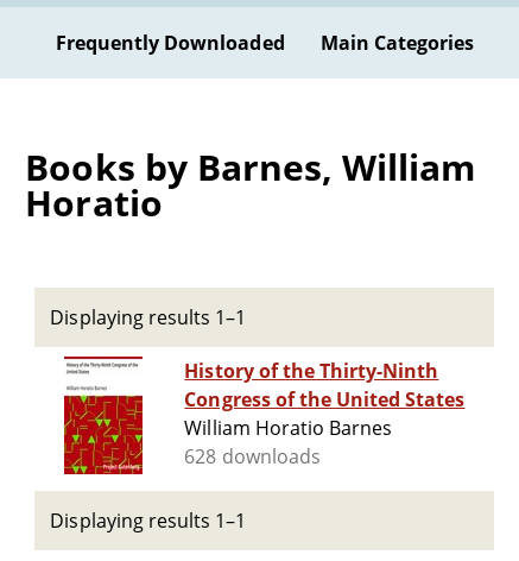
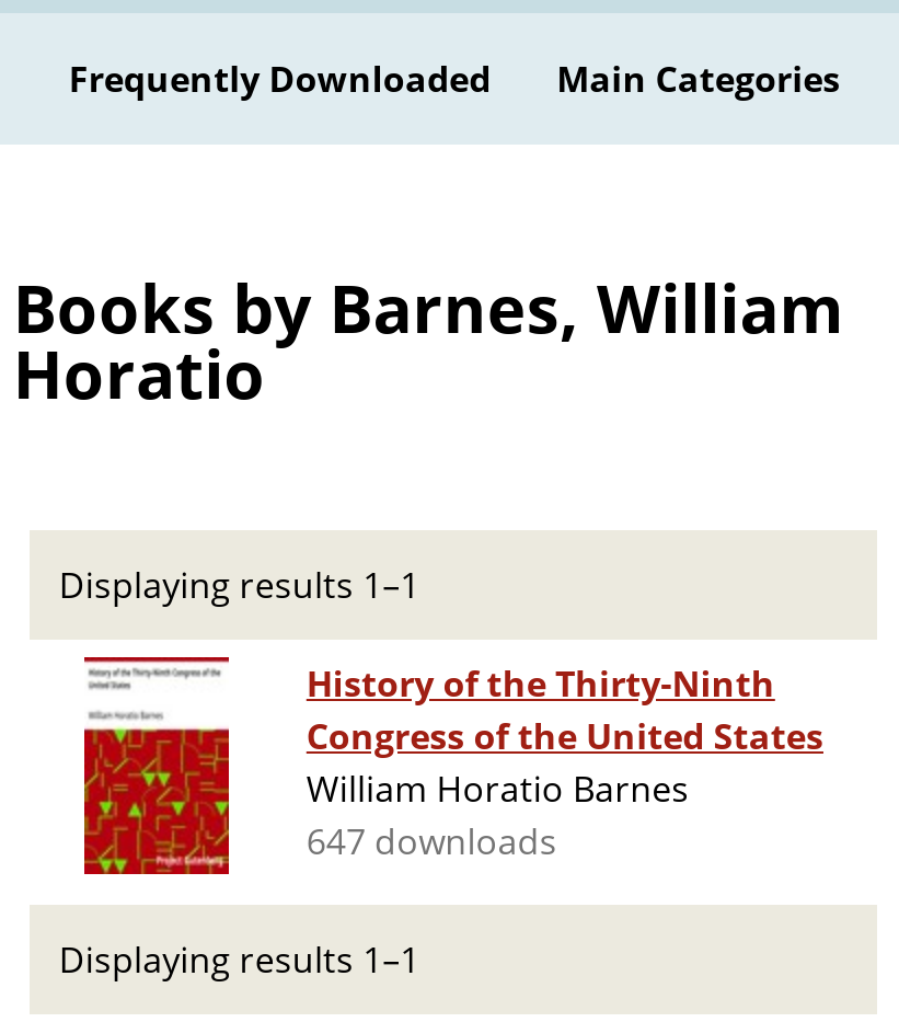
- 628 downloads
+ 647 downloads
